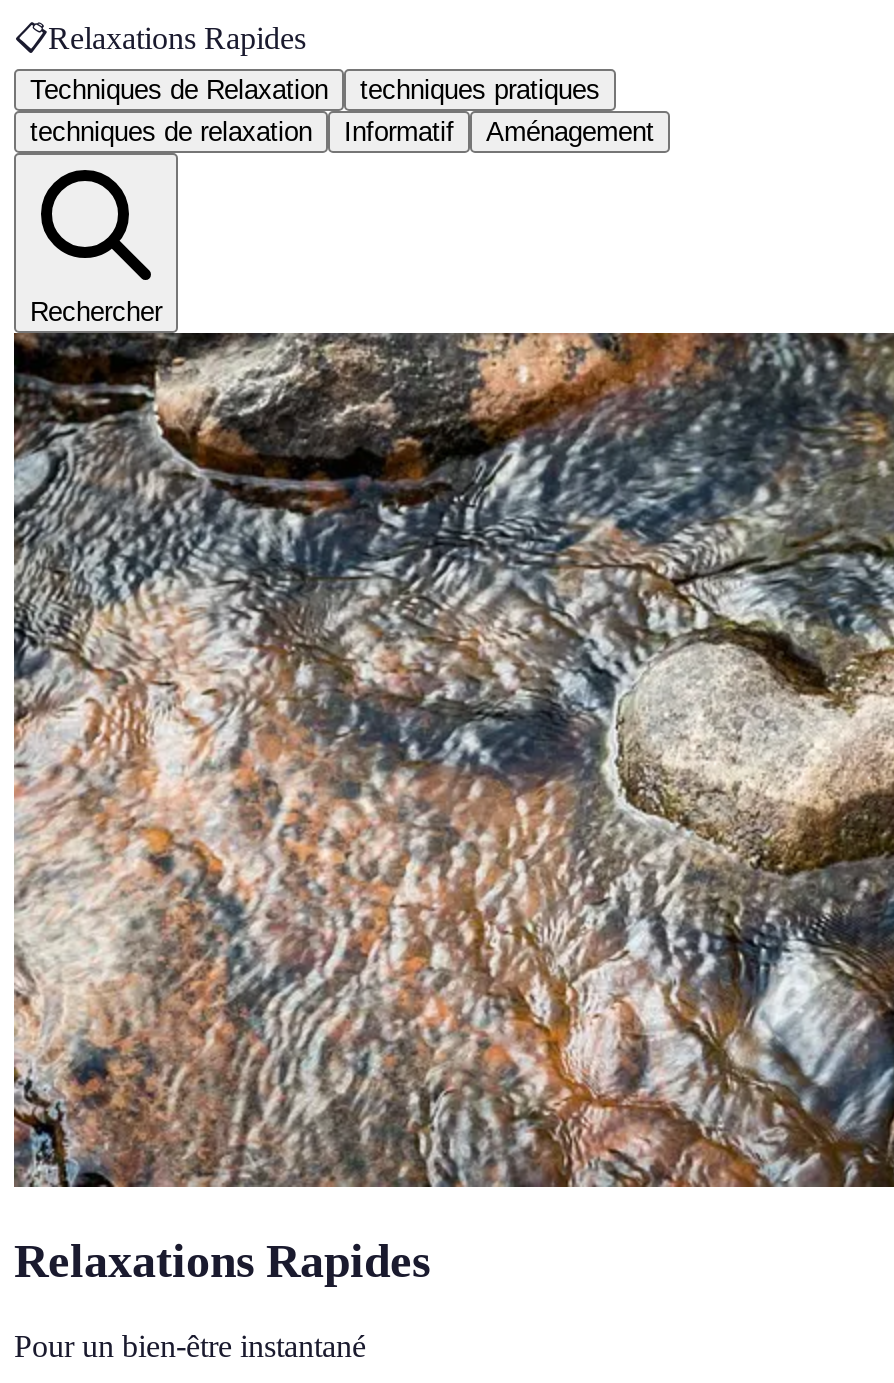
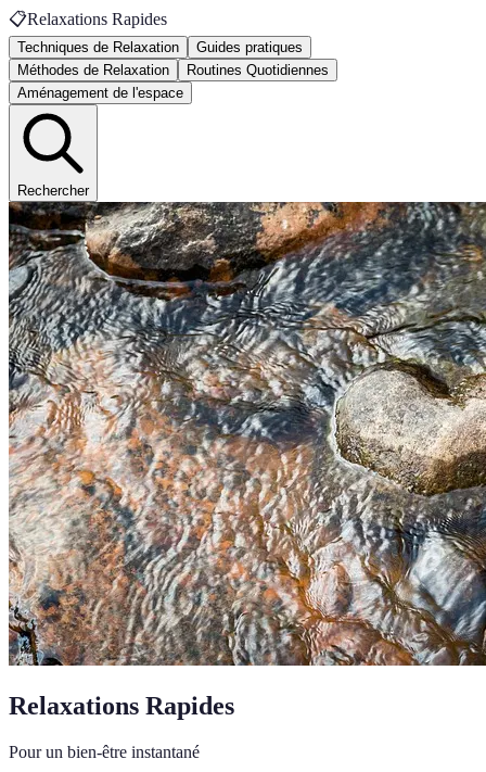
- techniques pratiques
- techniques de relaxation
- Informatif
- Aménagement
+ Guides pratiques
+ Méthodes de Relaxation
+ Routines Quotidiennes
+ Aménagement de l'espace
